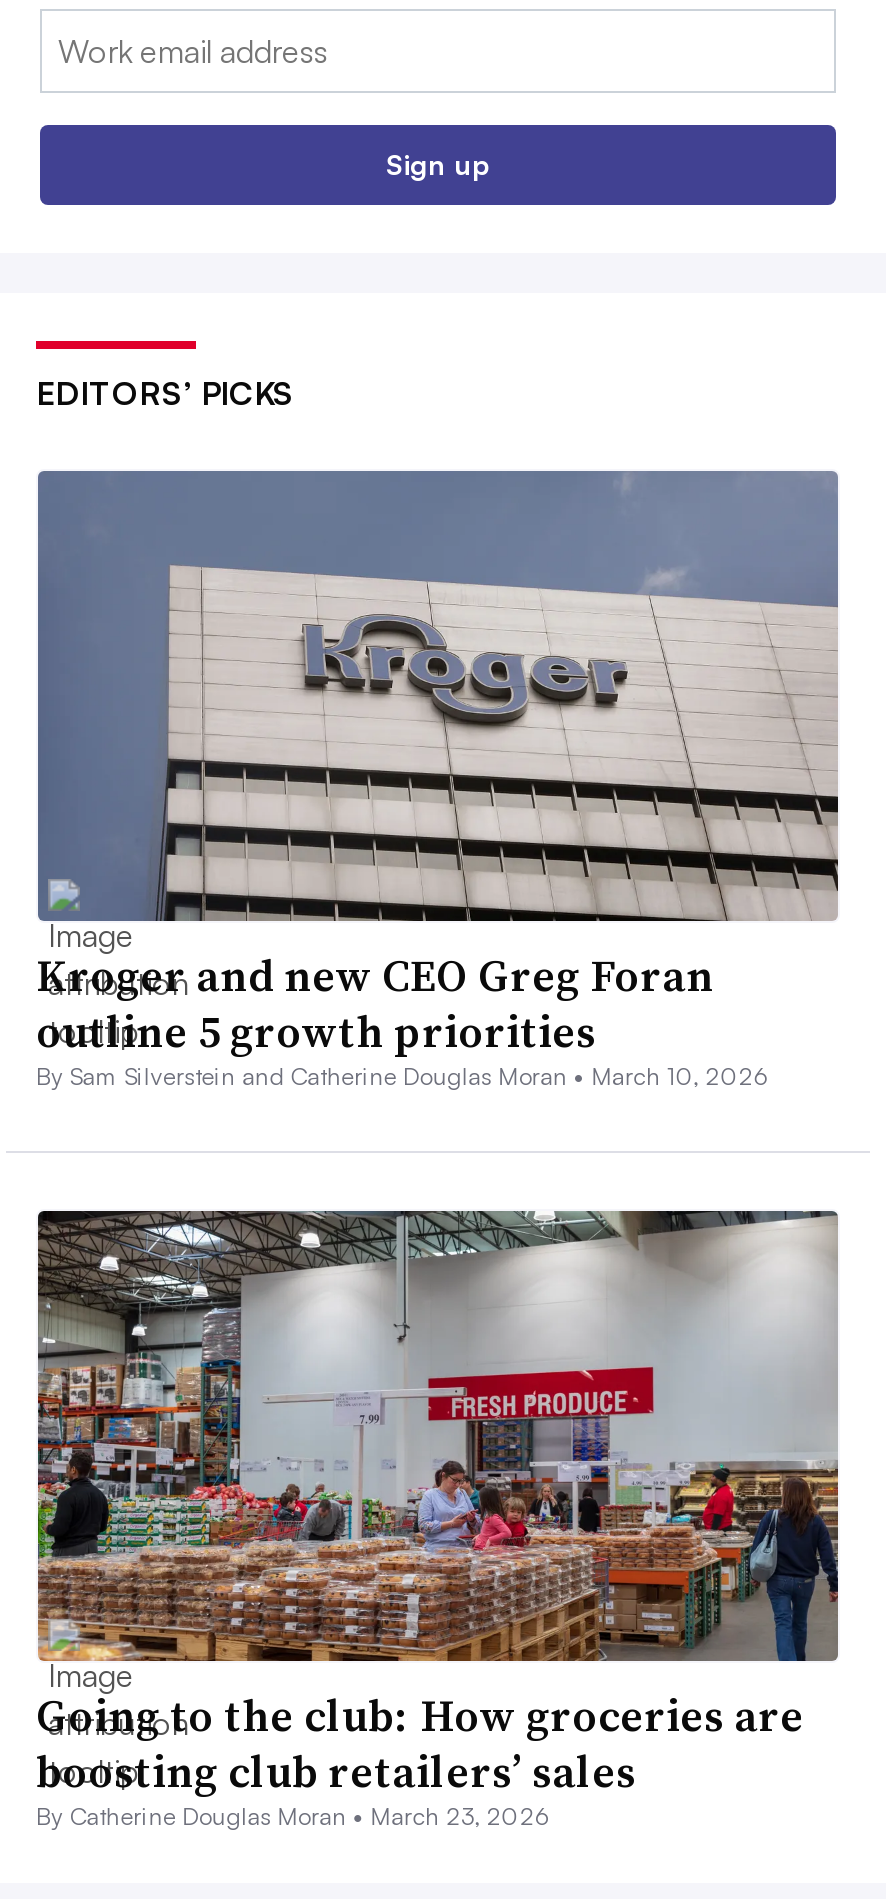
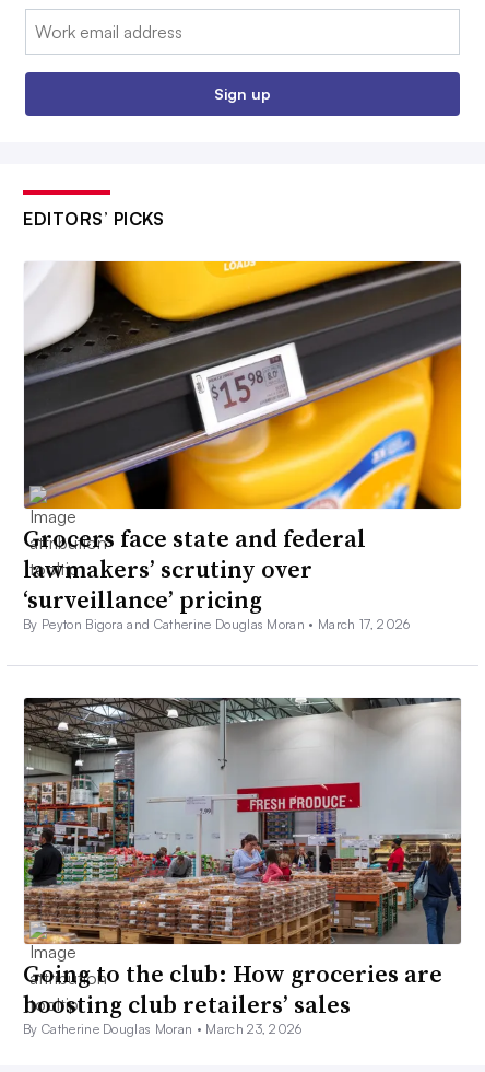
- [image]
- Kroger and new CEO Greg Foran
- outline 5 growth priorities
- By Sam Silverstein and Catherine Douglas Moran • March 10, 2026
+ [image]
+ Grocers face state and federal
+ lawmakers’ scrutiny over
+ ‘surveillance’ pricing
+ By Peyton Bigora and Catherine Douglas Moran • March 17, 2026
